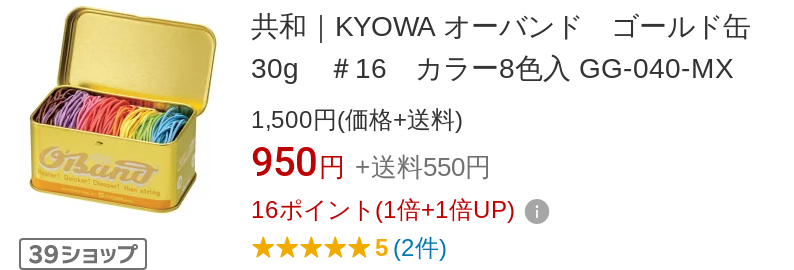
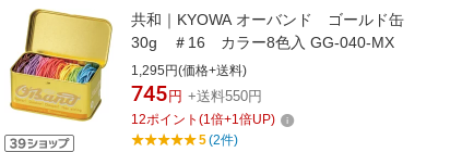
- 1,500円(価格+送料)
+ 1,295円(価格+送料)

- 950円 +送料550円
+ 745円 +送料550円

- 16ポイント(1倍+1倍UP)
+ 12ポイント(1倍+1倍UP)
